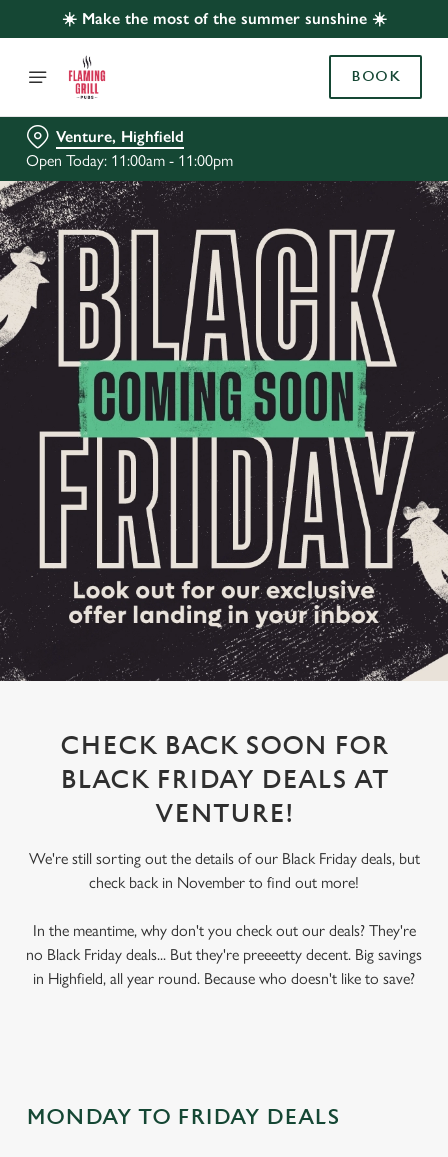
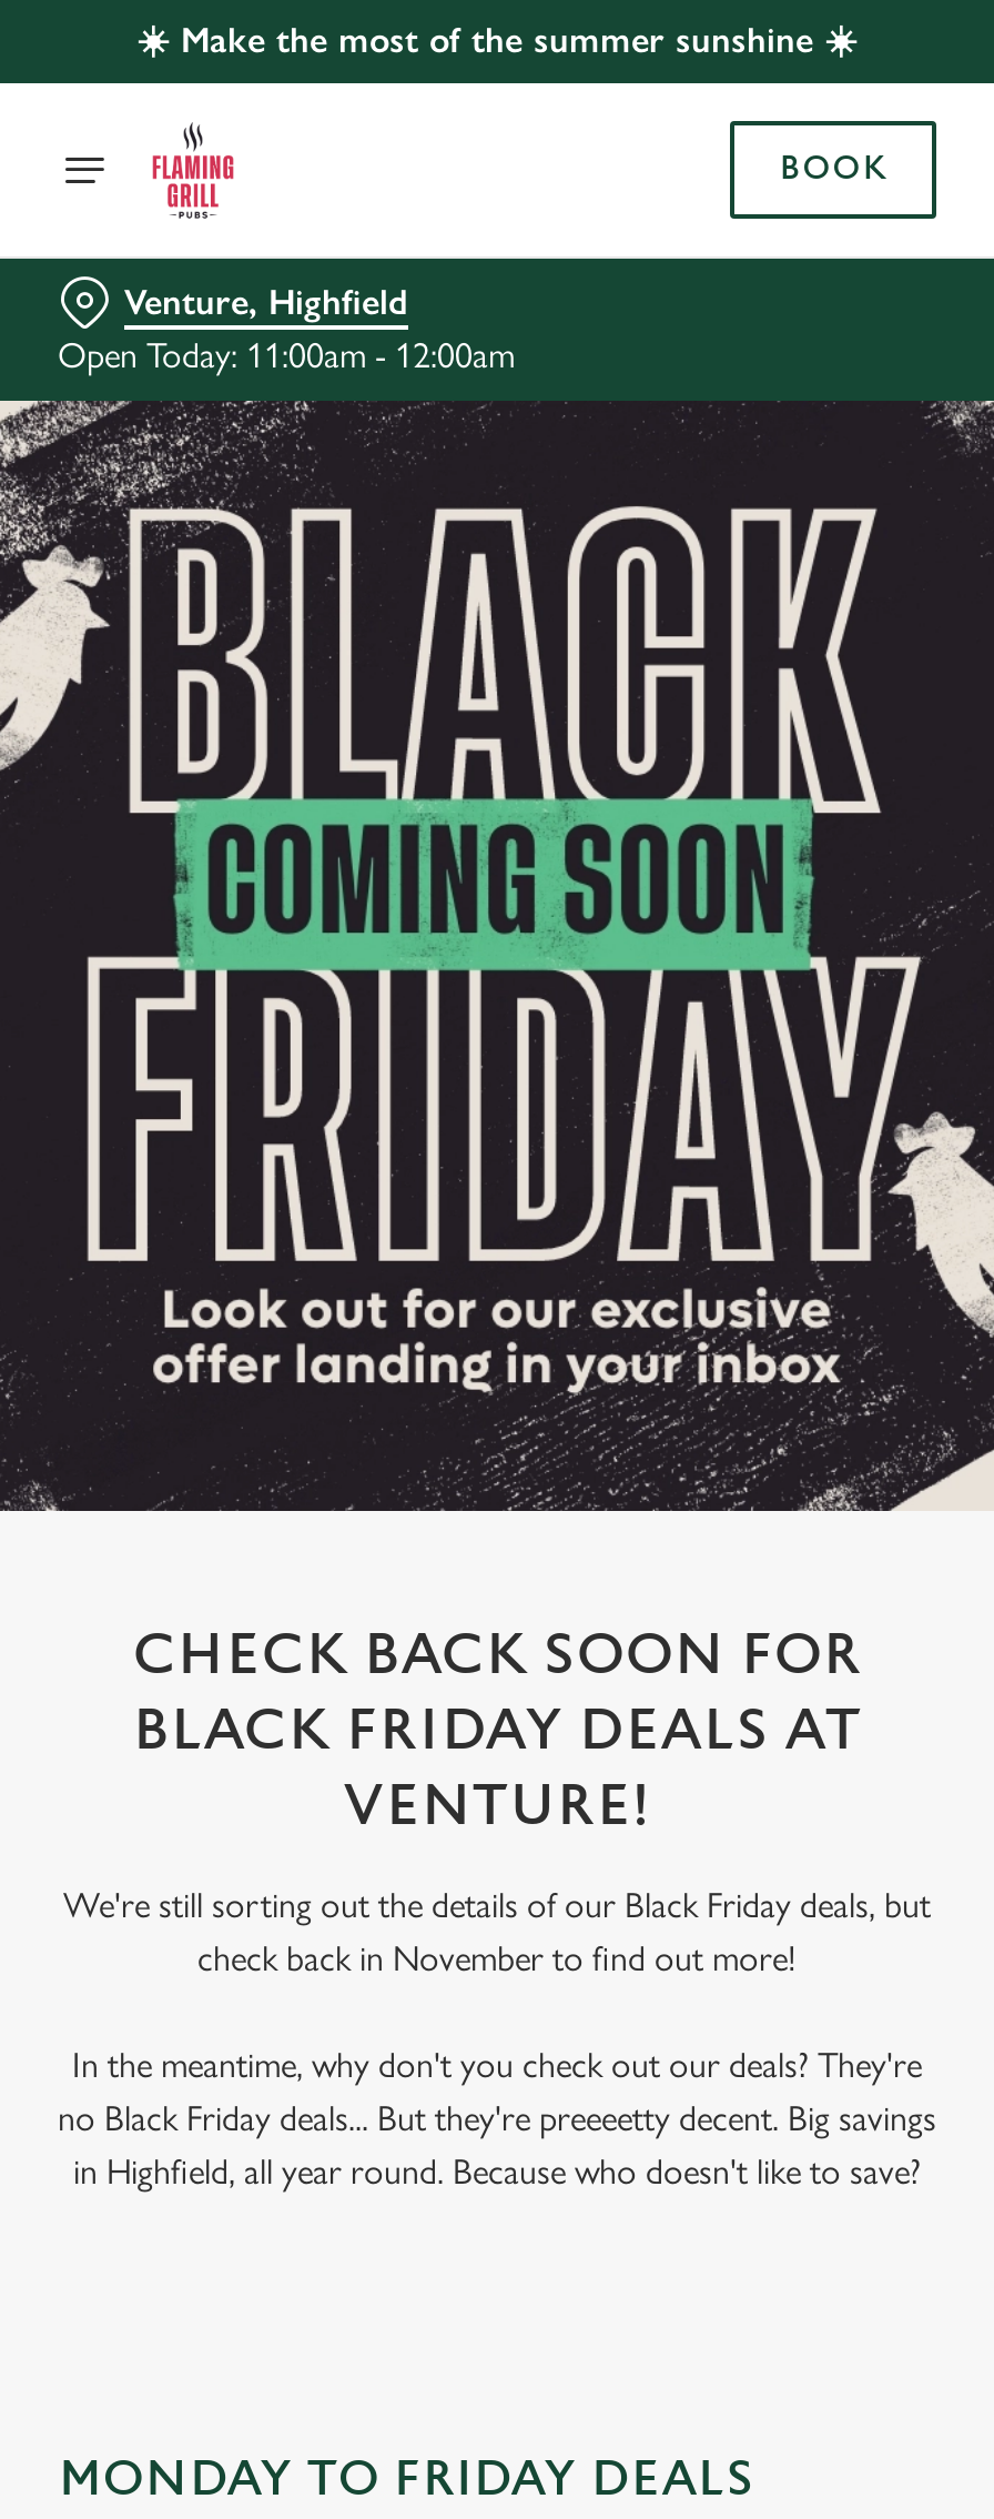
- Open Today: 11:00am - 11:00pm
+ Open Today: 11:00am - 12:00am
